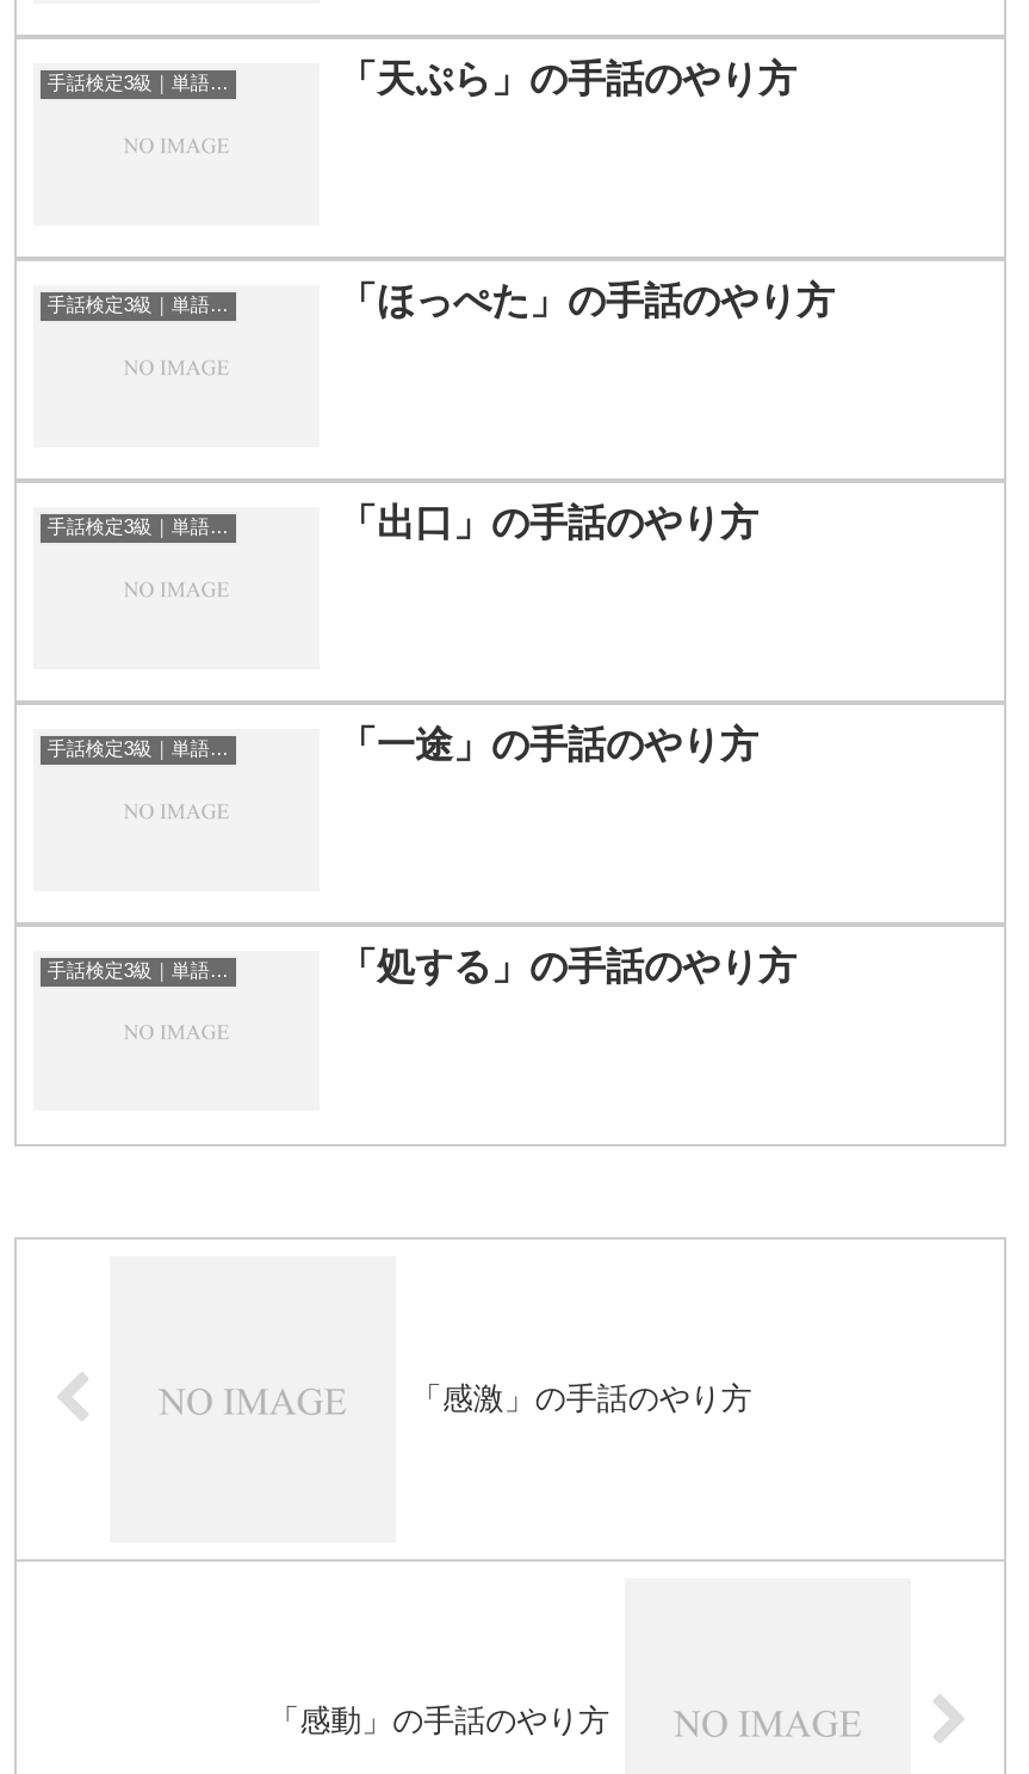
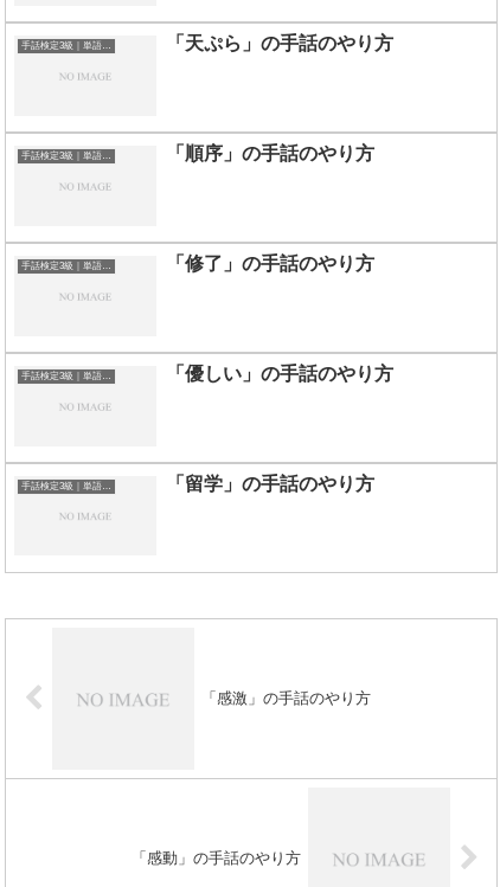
- 「ほっぺた」の手話のやり方
+ 「順序」の手話のやり方

- 「出口」の手話のやり方
+ 「修了」の手話のやり方

- 「一途」の手話のやり方
+ 「優しい」の手話のやり方

- 「処する」の手話のやり方
+ 「留学」の手話のやり方
